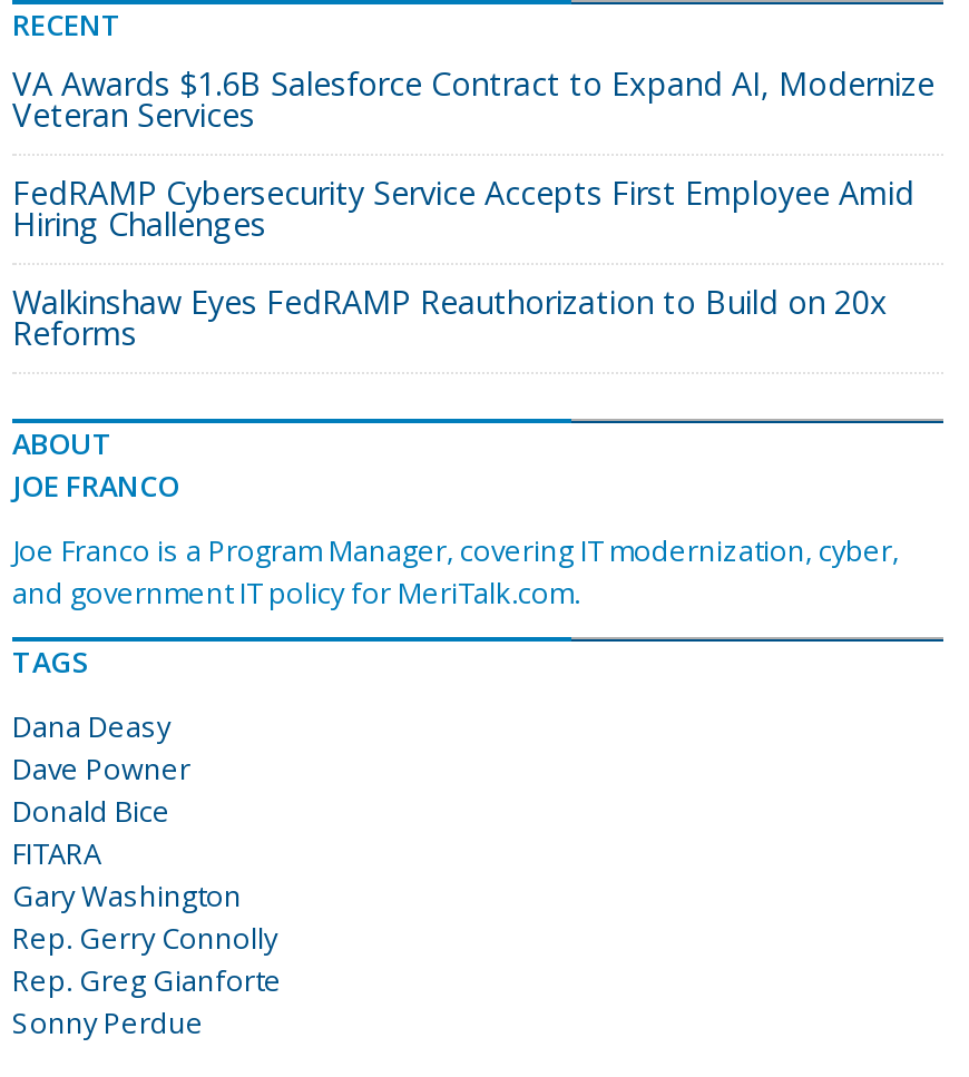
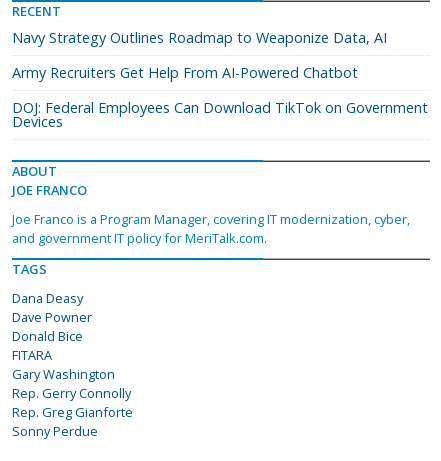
- VA Awards $1.6B Salesforce Contract to Expand AI, Modernize
- Veteran Services
+ Navy Strategy Outlines Roadmap to Weaponize Data, AI

- FedRAMP Cybersecurity Service Accepts First Employee Amid
- Hiring Challenges
+ Army Recruiters Get Help From AI-Powered Chatbot

- Walkinshaw Eyes FedRAMP Reauthorization to Build on 20x
- Reforms
+ DOJ: Federal Employees Can Download TikTok on Government
+ Devices
